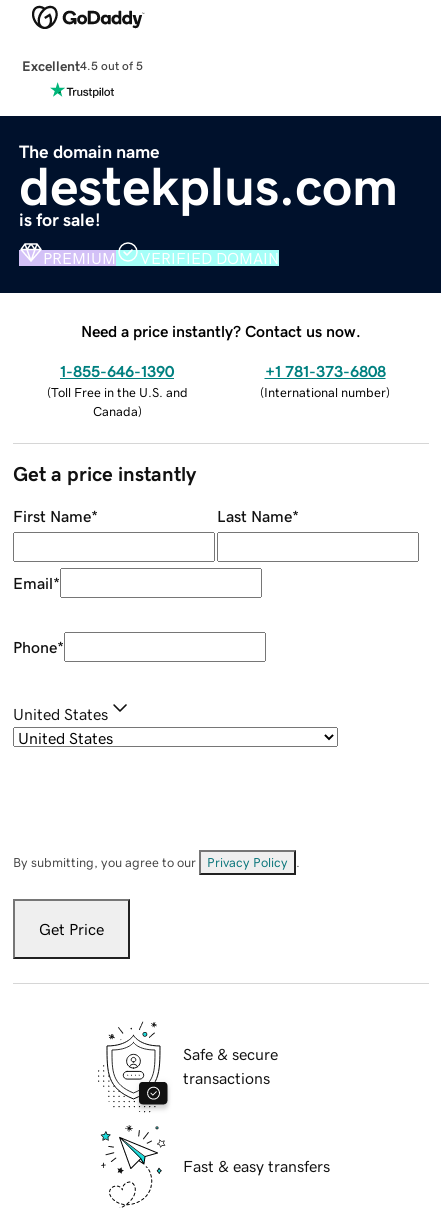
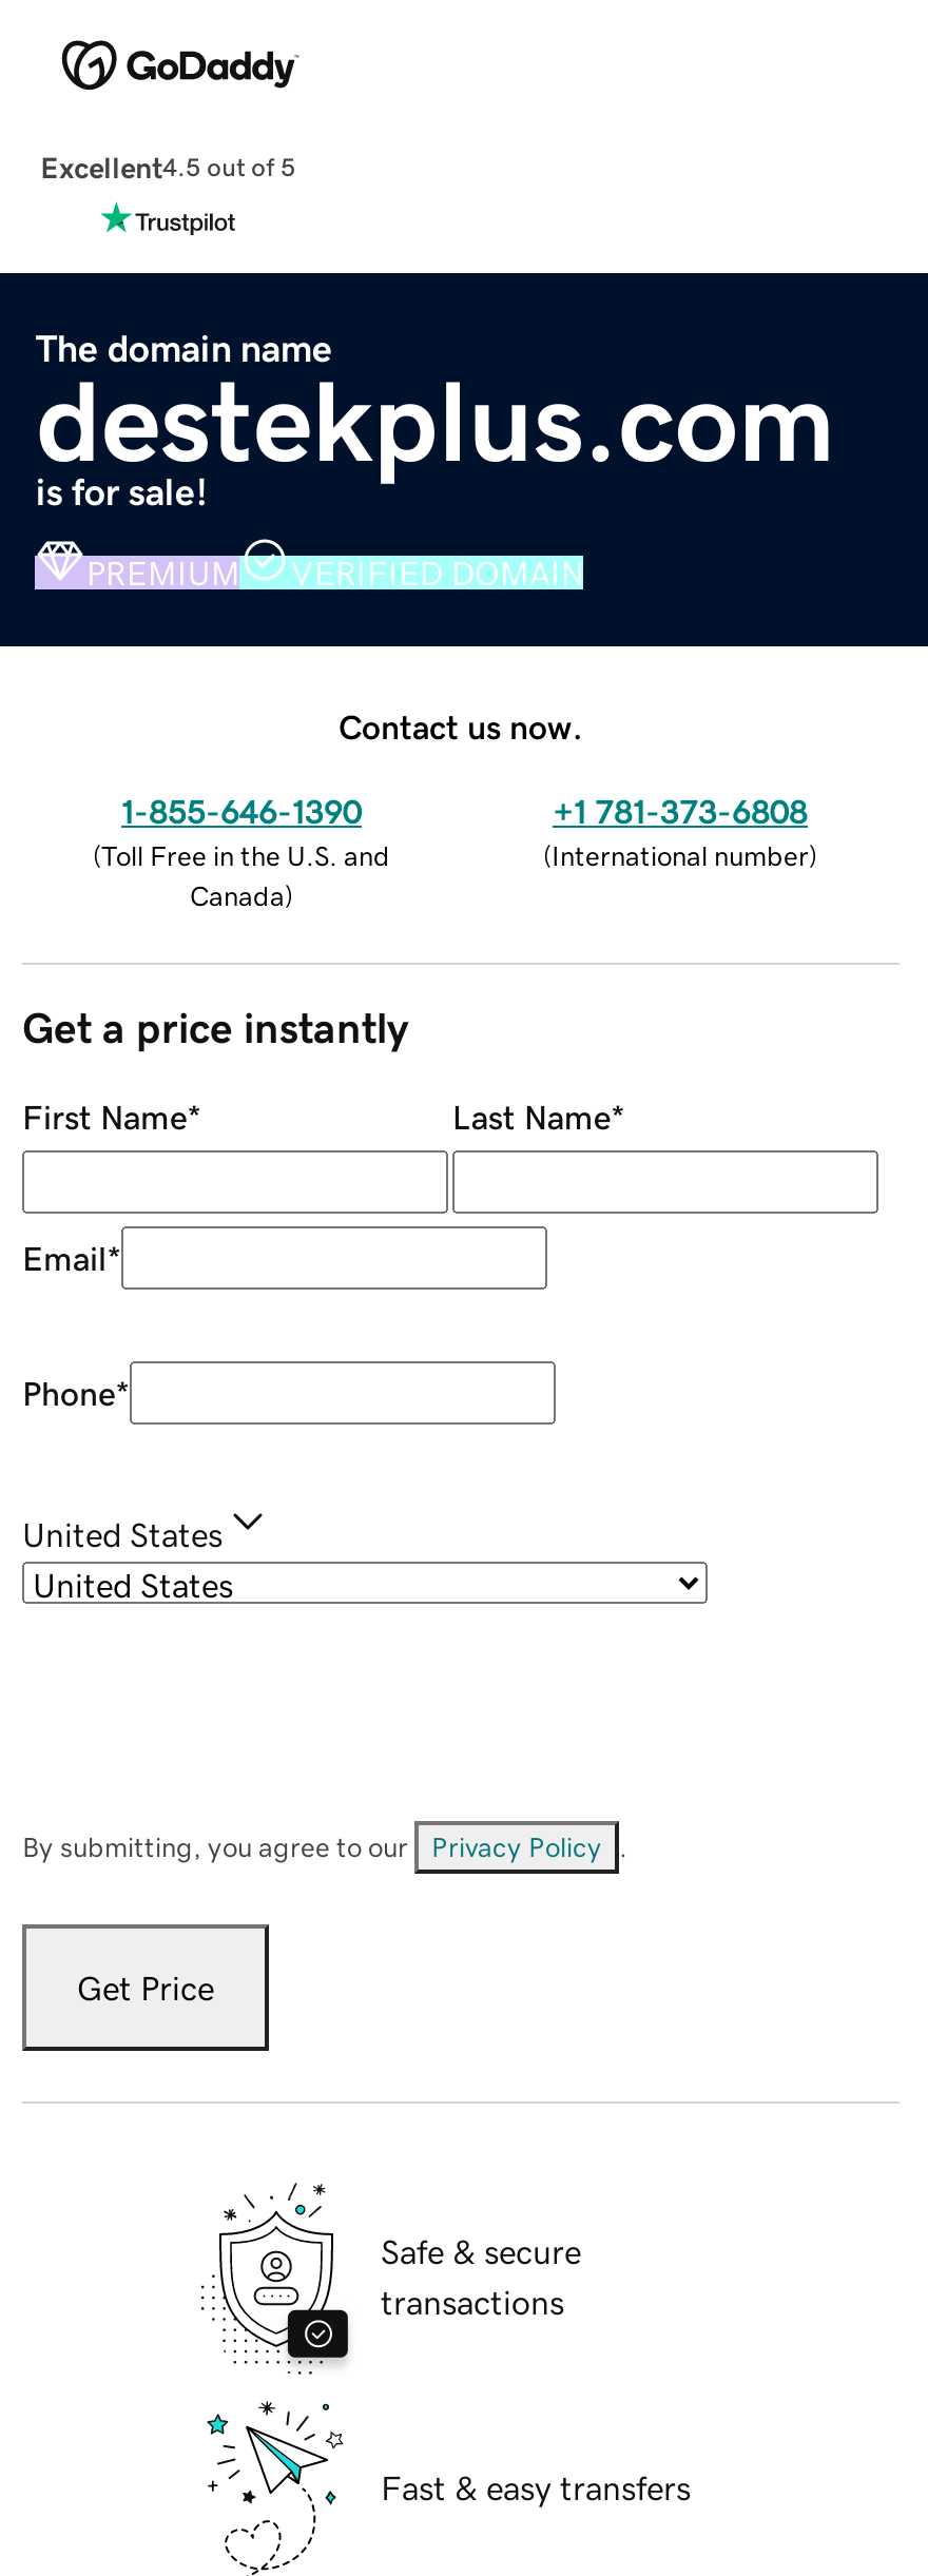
- Need a price instantly? Contact us now.
+ Contact us now.
